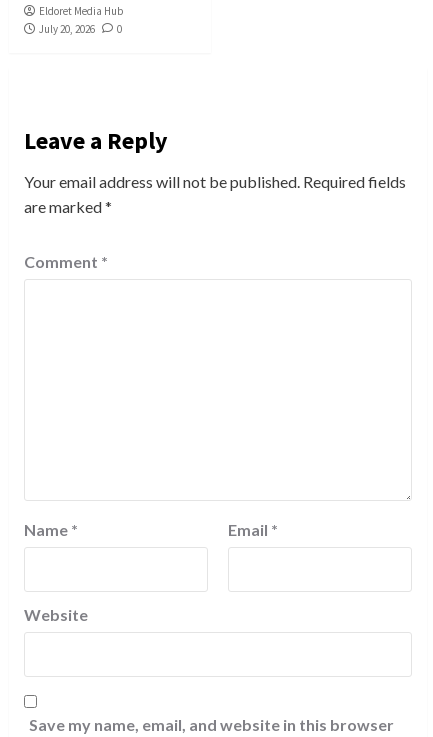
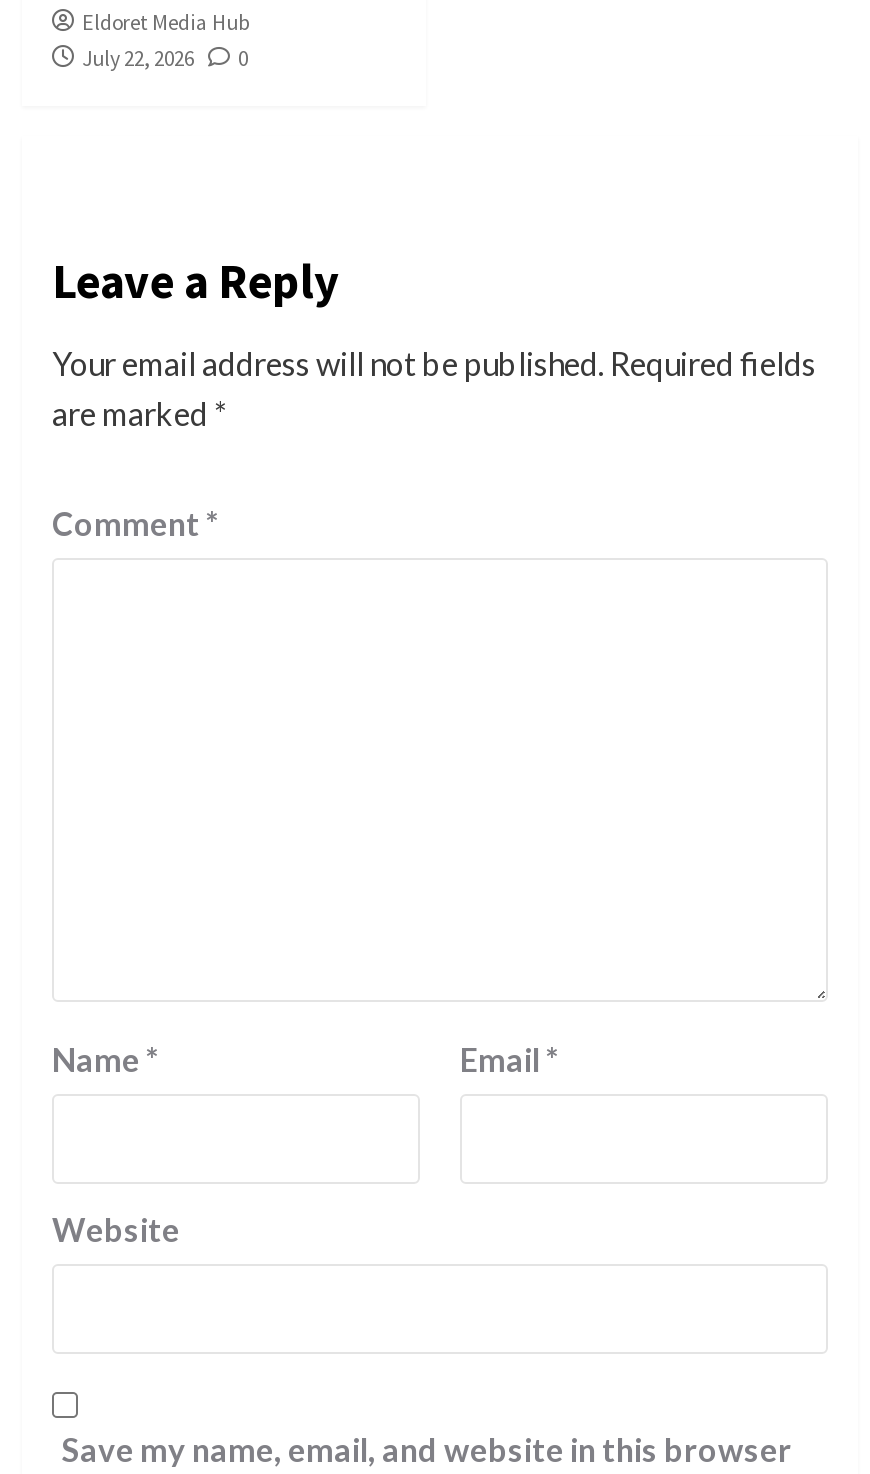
- July 20, 2026 0
+ July 22, 2026 0
